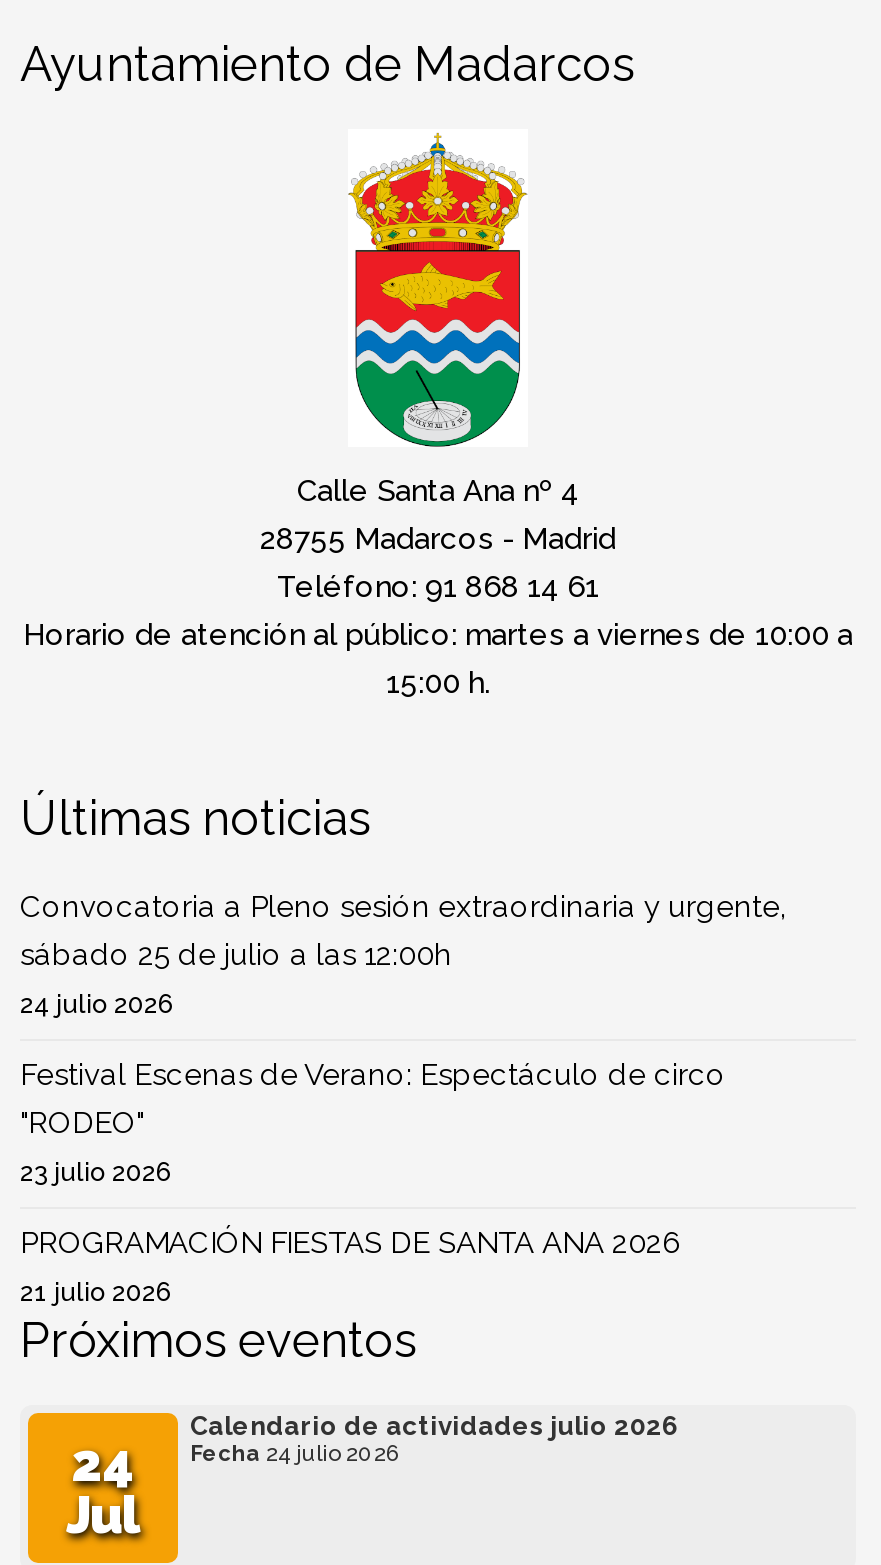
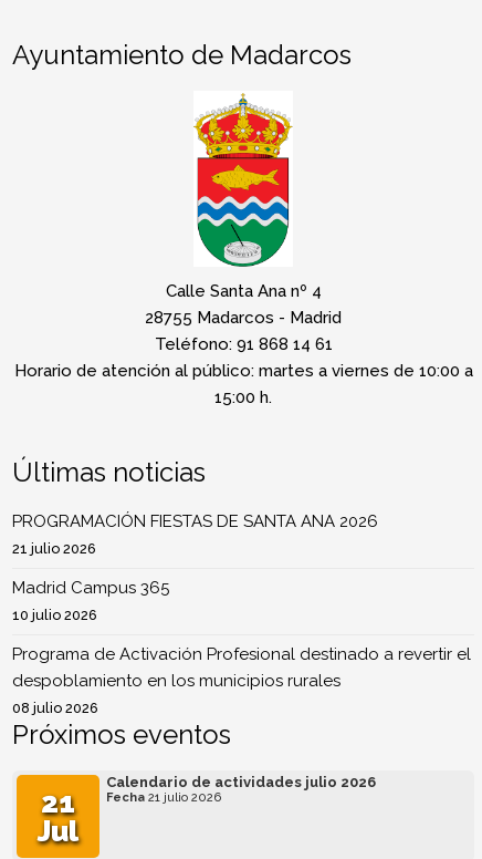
- Convocatoria a Pleno sesión extraordinaria y urgente,
- sábado 25 de julio a las 12:00h
- 24 julio 2026
- Festival Escenas de Verano: Espectáculo de circo
- "RODEO"
- 23 julio 2026

moved up: PROGRAMACIÓN FIESTAS DE SANTA ANA 2026 | 21 julio 2026

+ Madrid Campus 365
+ 10 julio 2026
+ Programa de Activación Profesional destinado a revertir el
+ despoblamiento en los municipios rurales
+ 08 julio 2026

- 24
+ 21

- Fecha 24 julio 2026
+ Fecha 21 julio 2026
